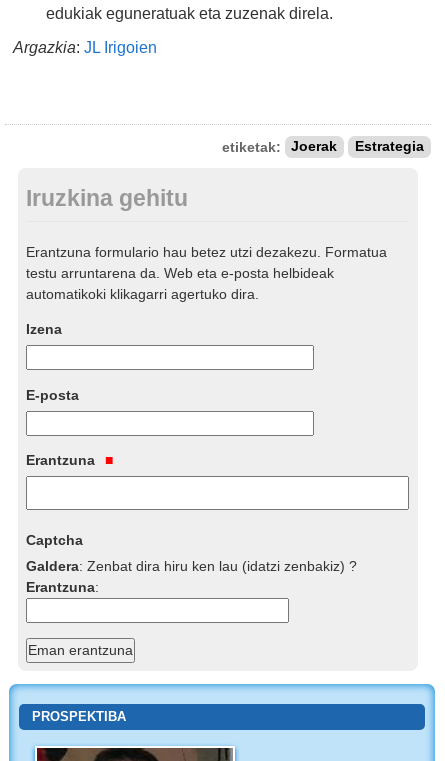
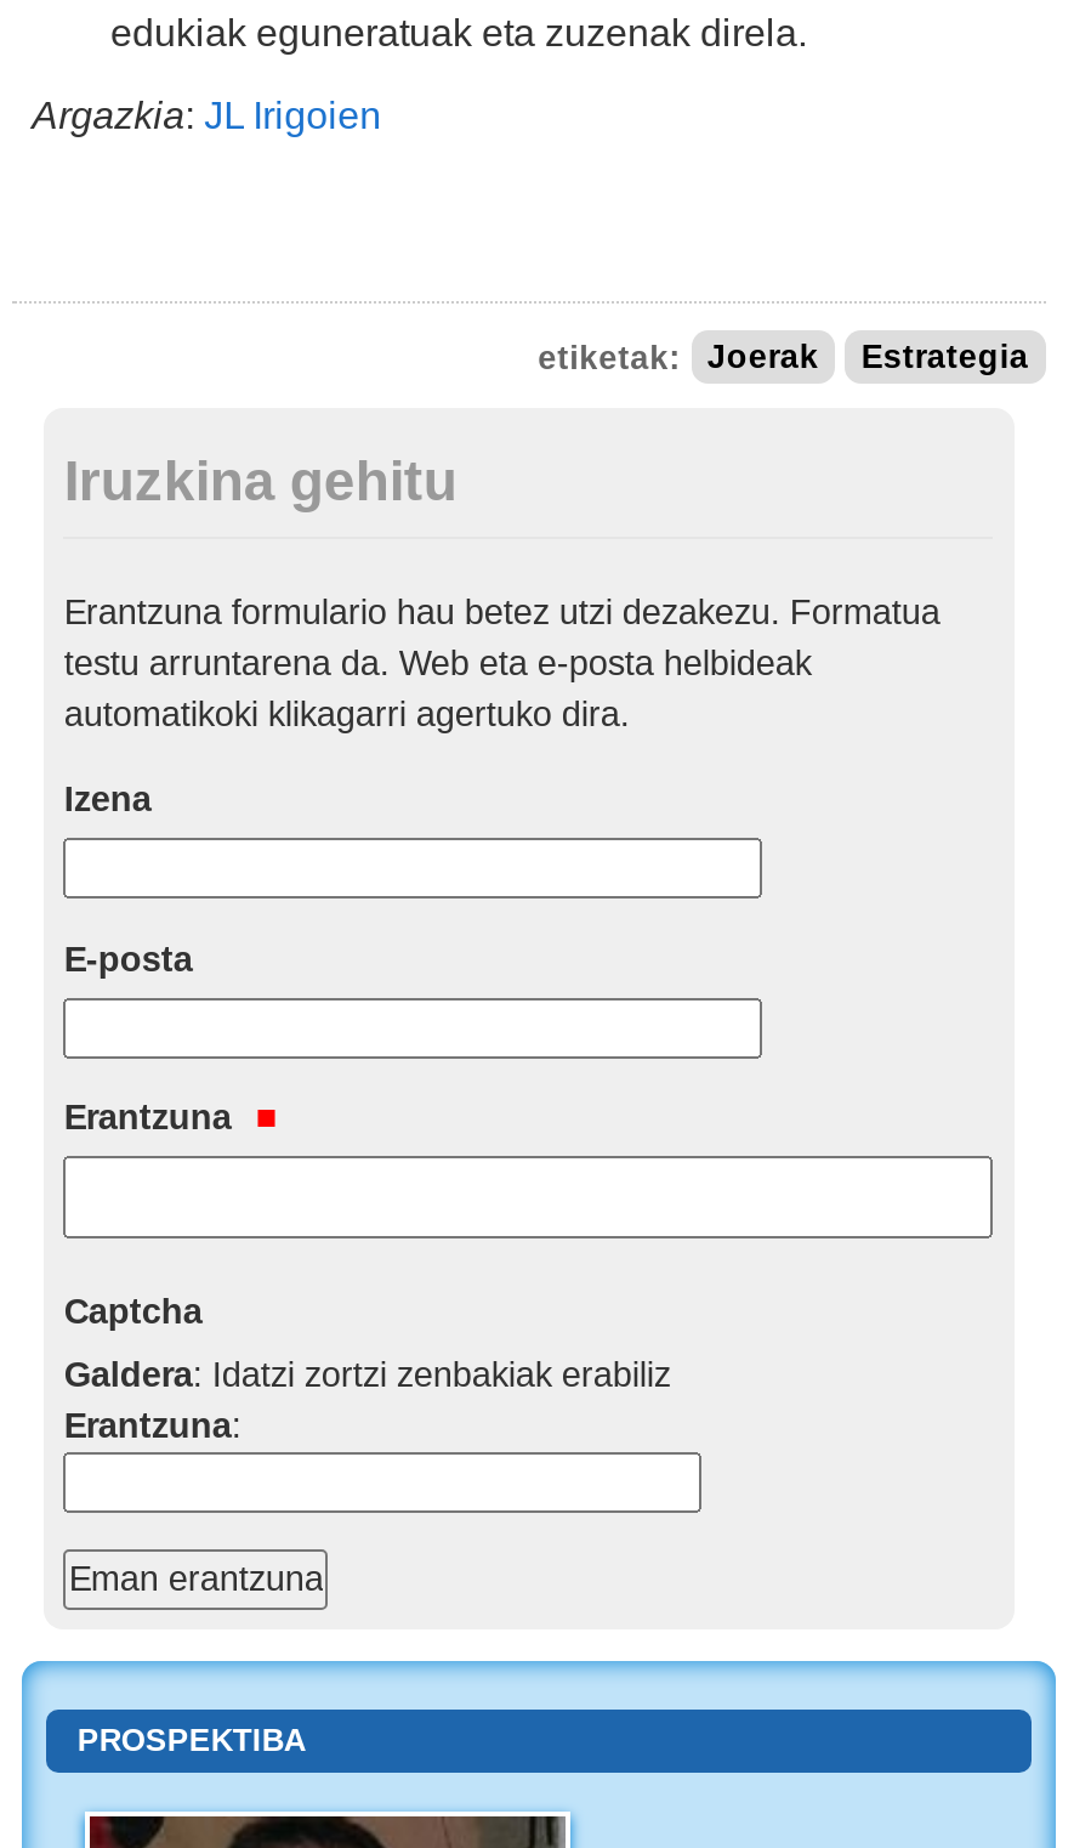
- Galdera: Zenbat dira hiru ken lau (idatzi zenbakiz) ?
+ Galdera: Idatzi zortzi zenbakiak erabiliz
